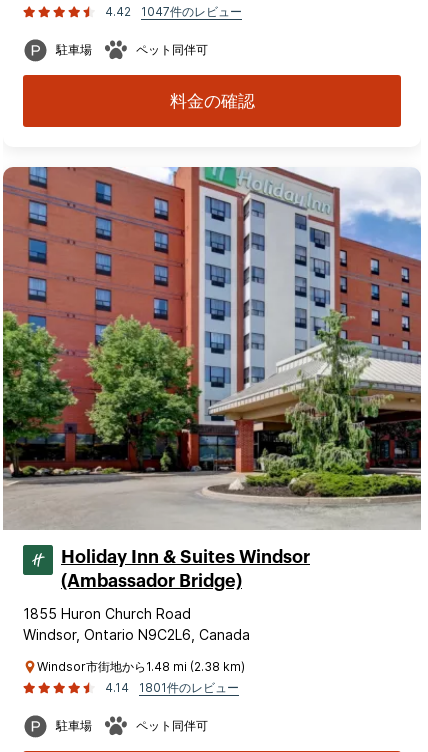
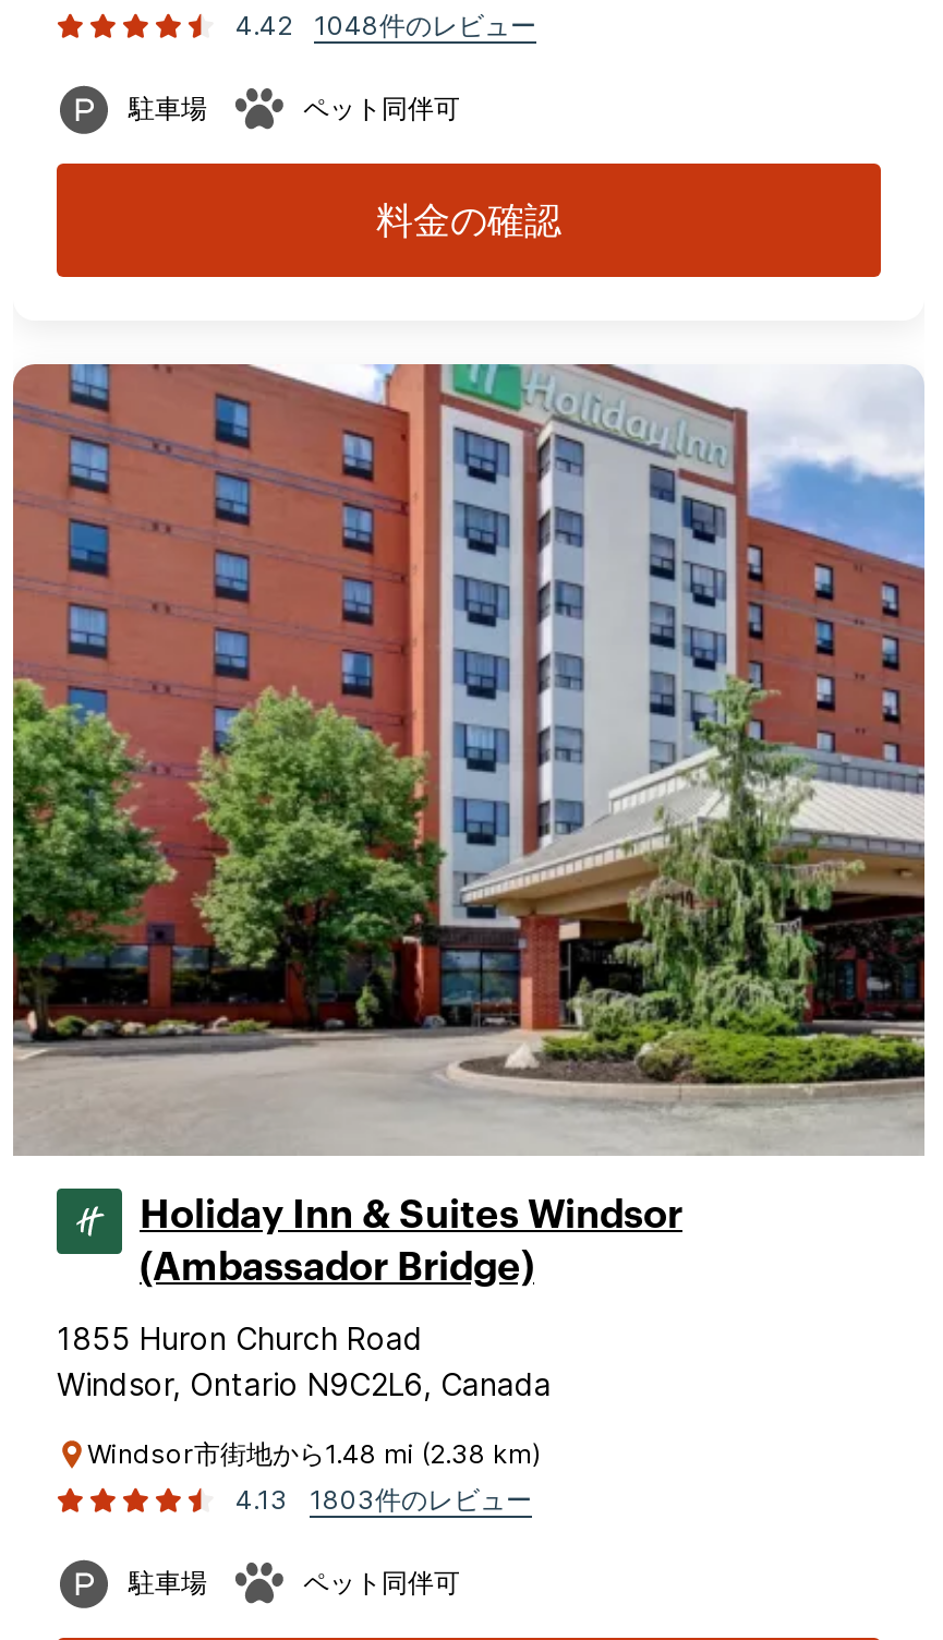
- 1047件のレビュー
+ 1048件のレビュー

- 4.14
+ 4.13

- 1801件のレビュー
+ 1803件のレビュー
